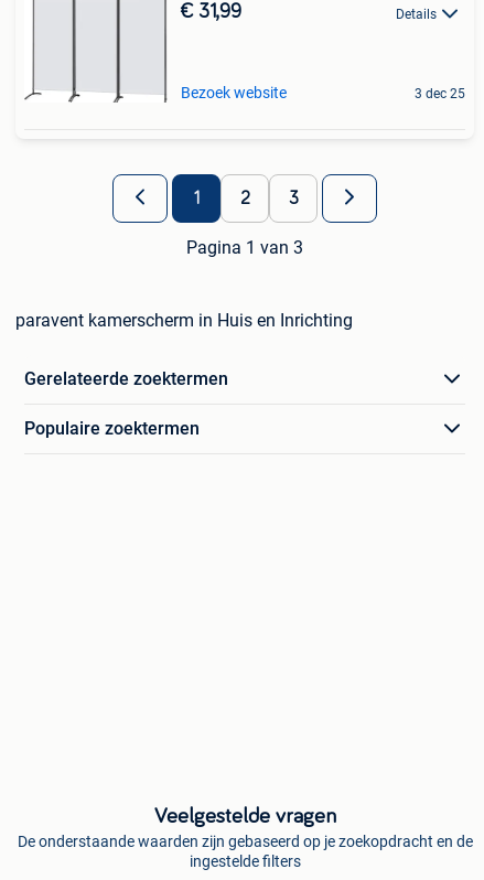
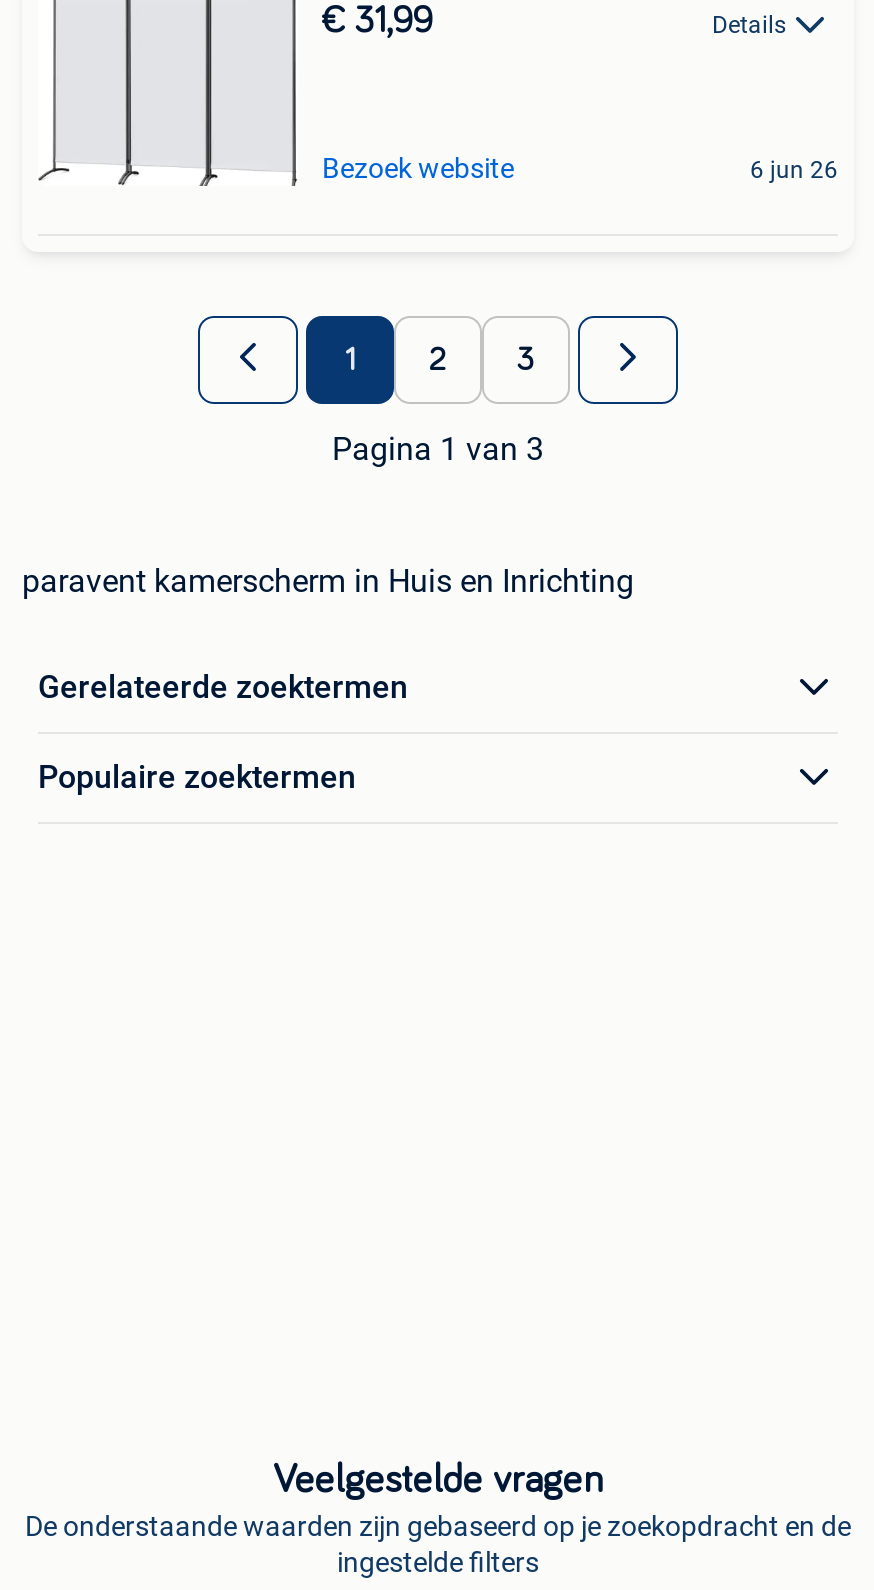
- 3 dec 25
+ 6 jun 26
